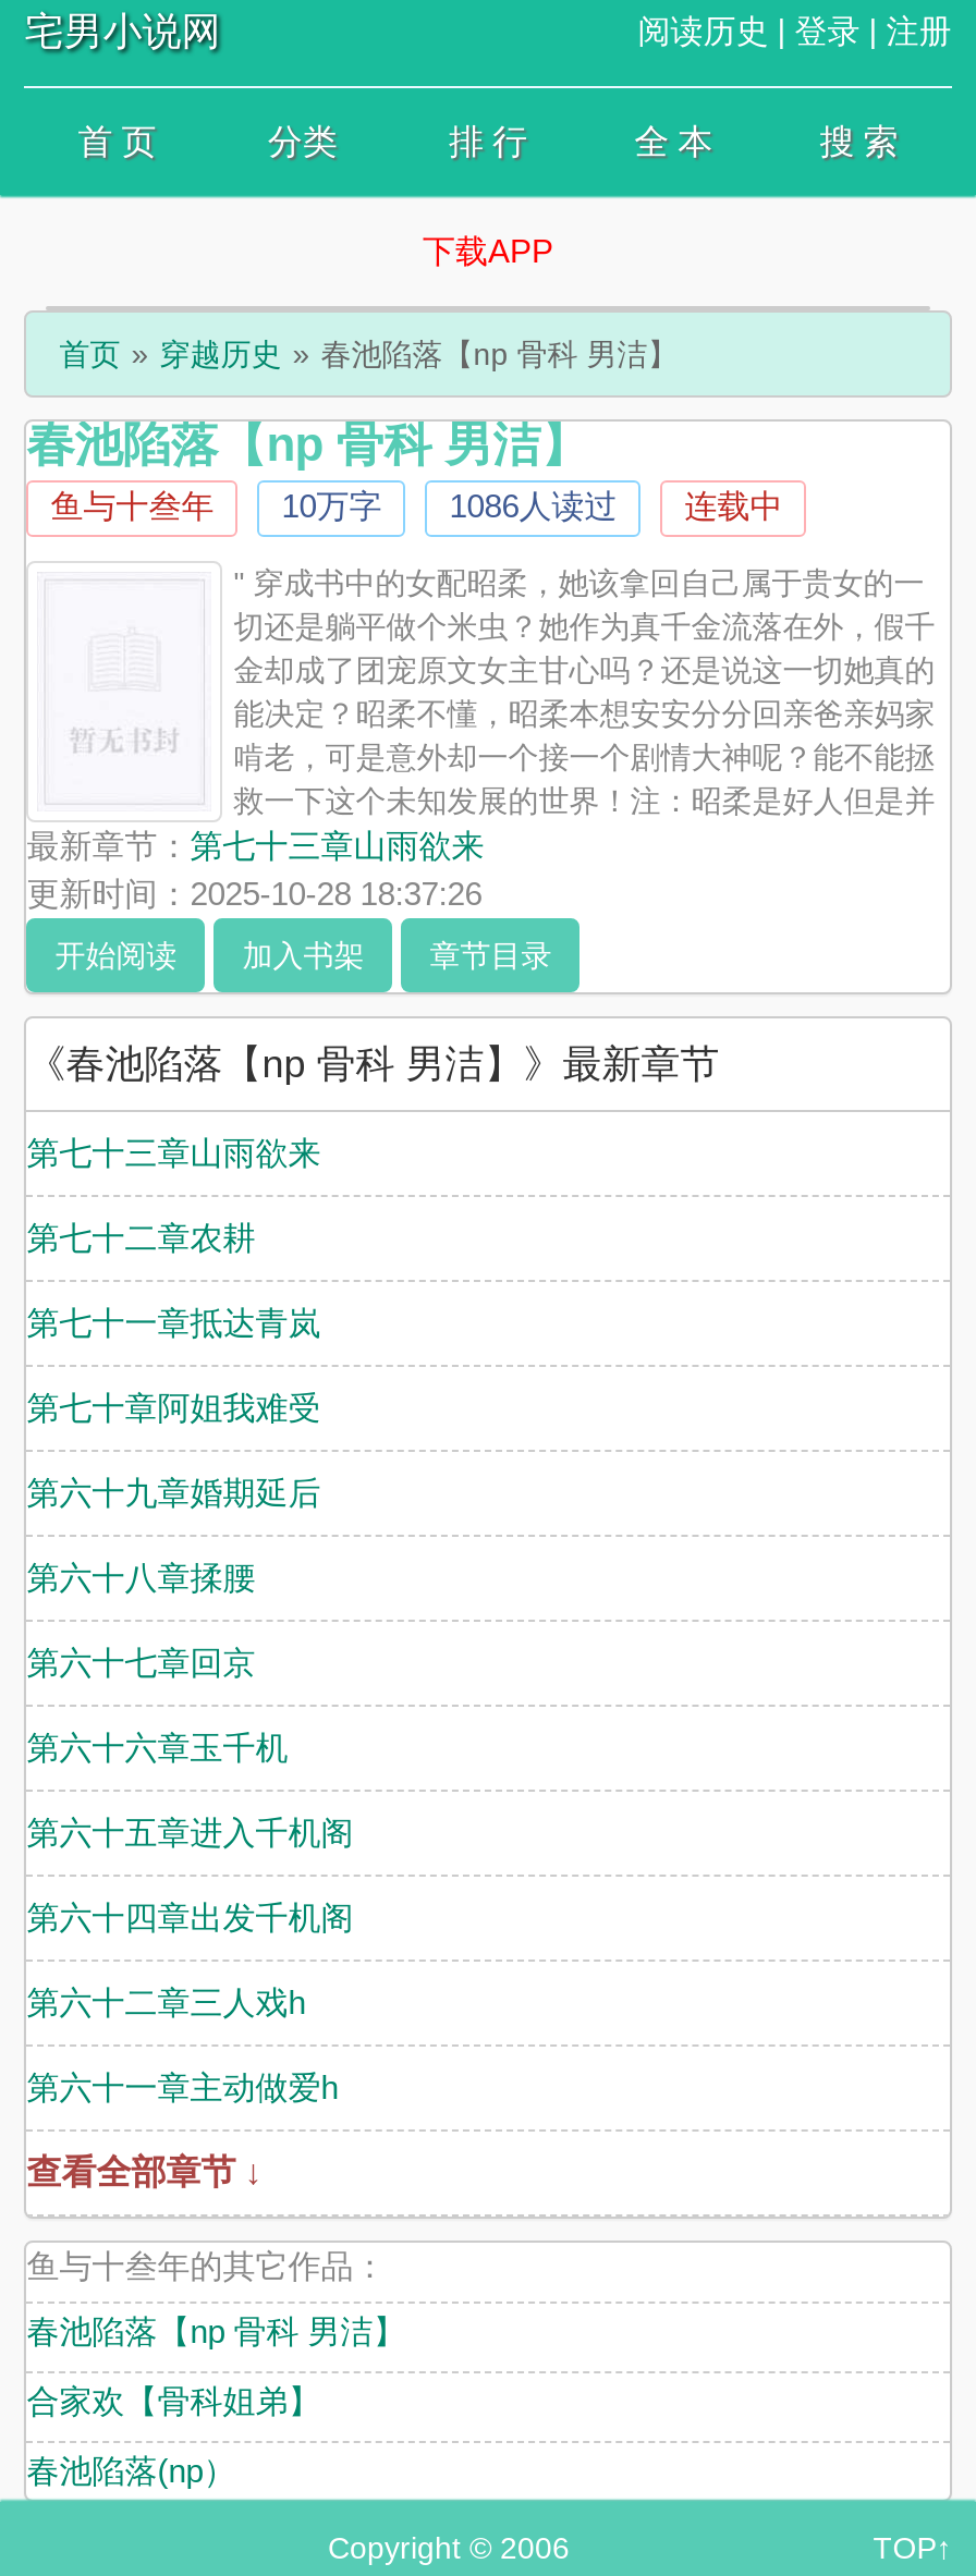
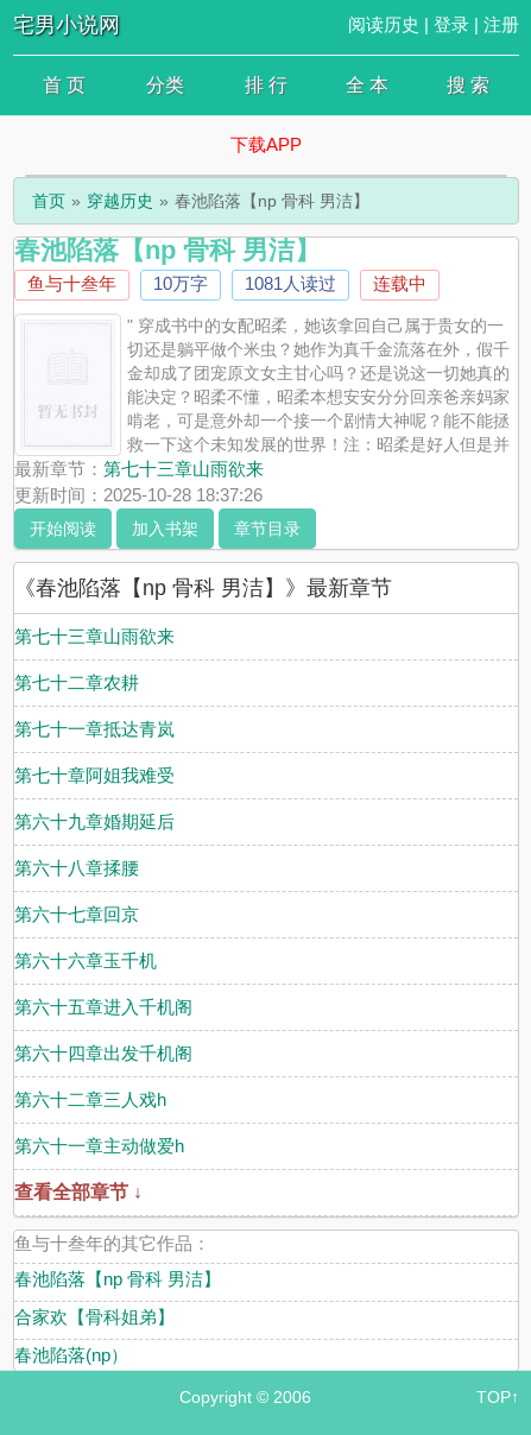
- 鱼与十叁年 10万字 1086人读过 连载中
+ 鱼与十叁年 10万字 1081人读过 连载中
